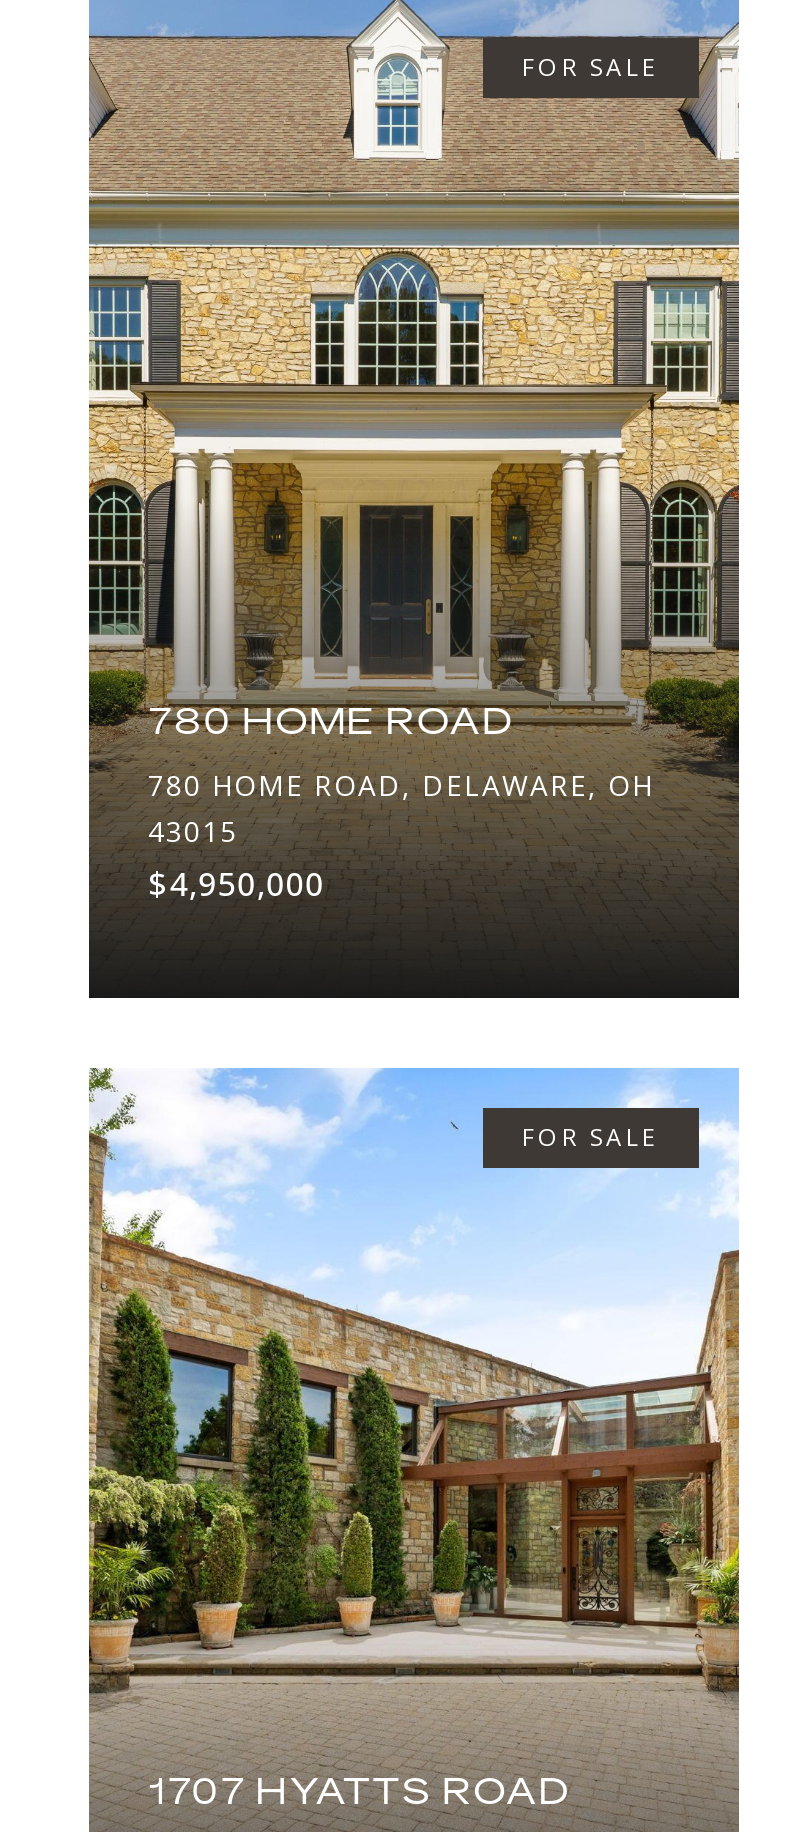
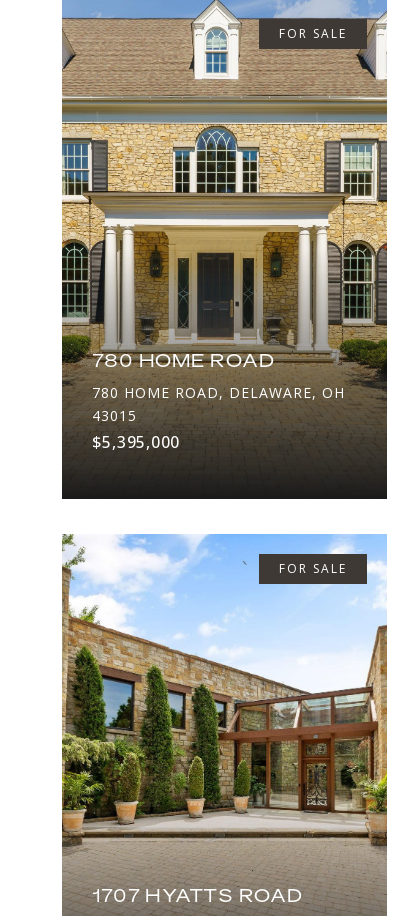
- $4,950,000
+ $5,395,000
